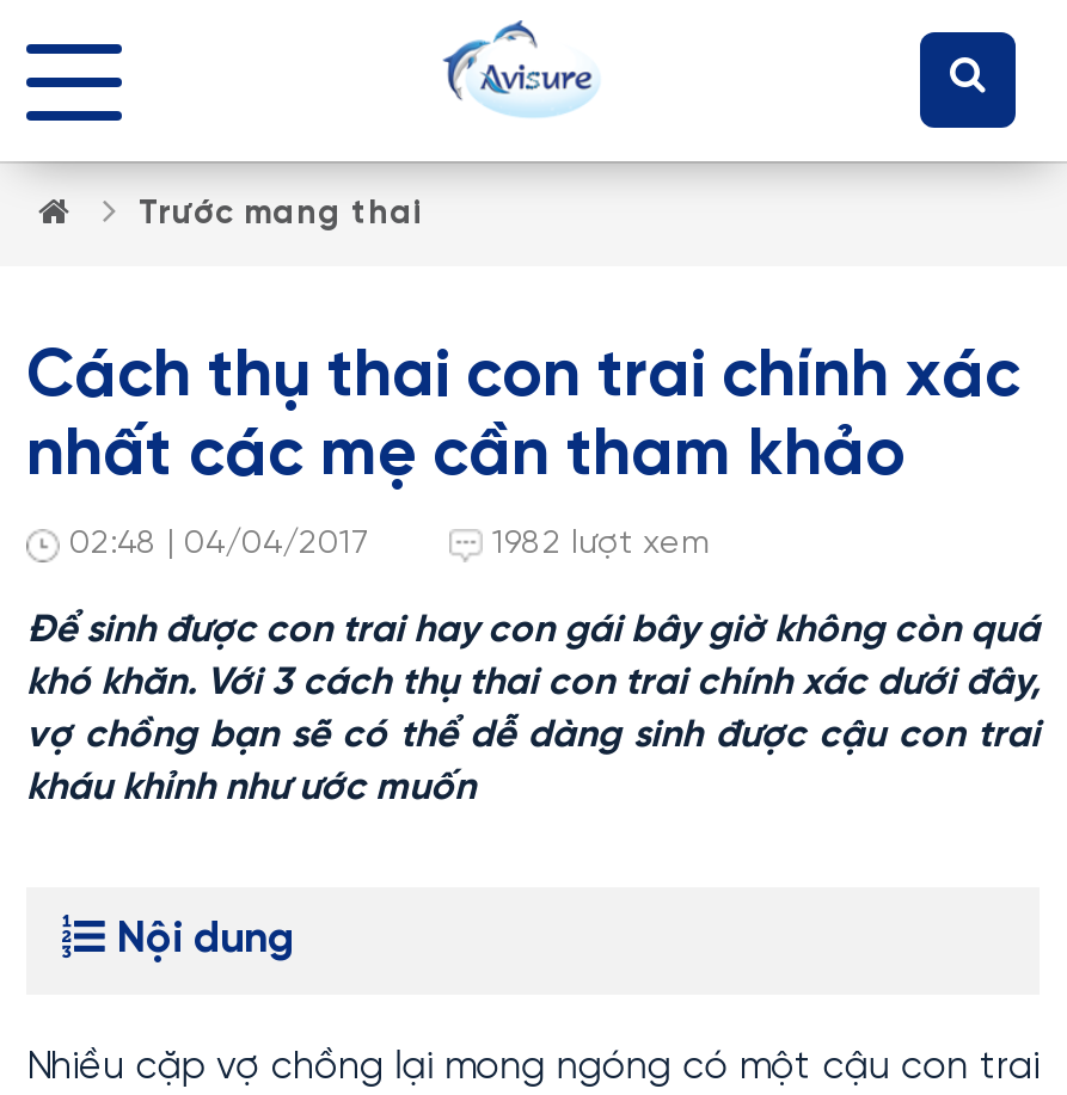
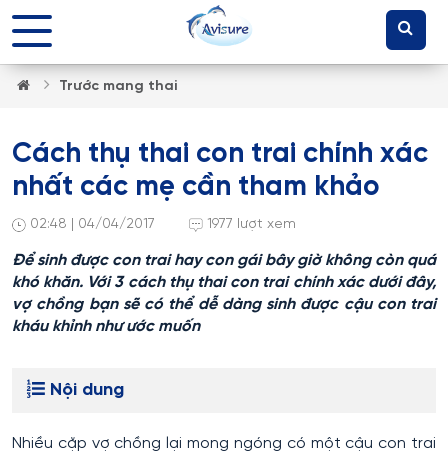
- 1982 lượt xem
+ 1977 lượt xem
